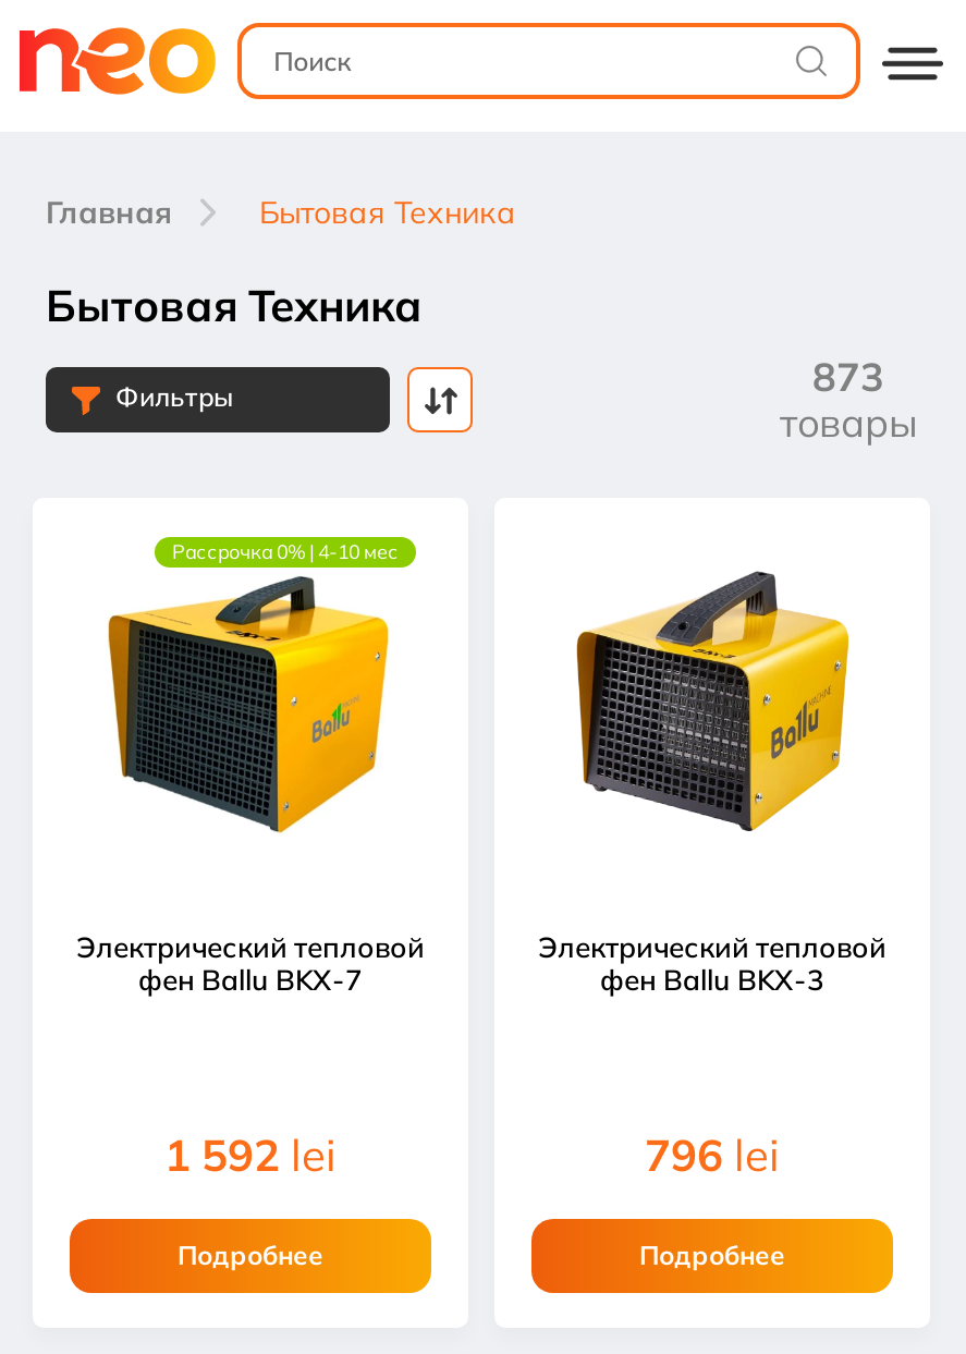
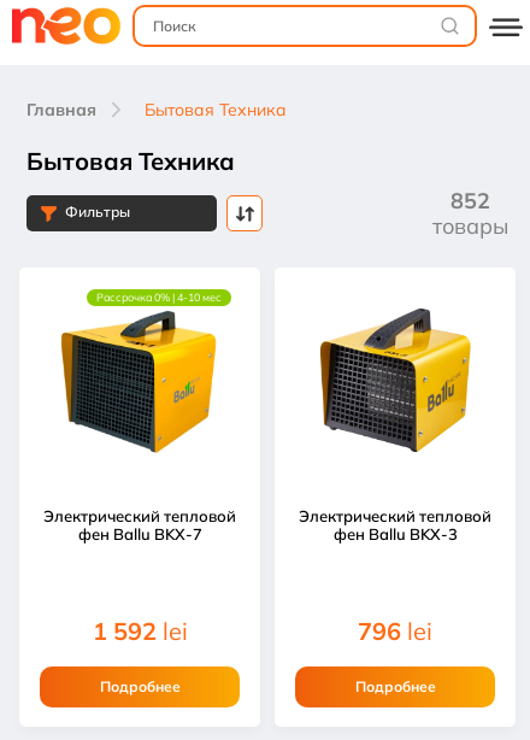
- 873
+ 852
